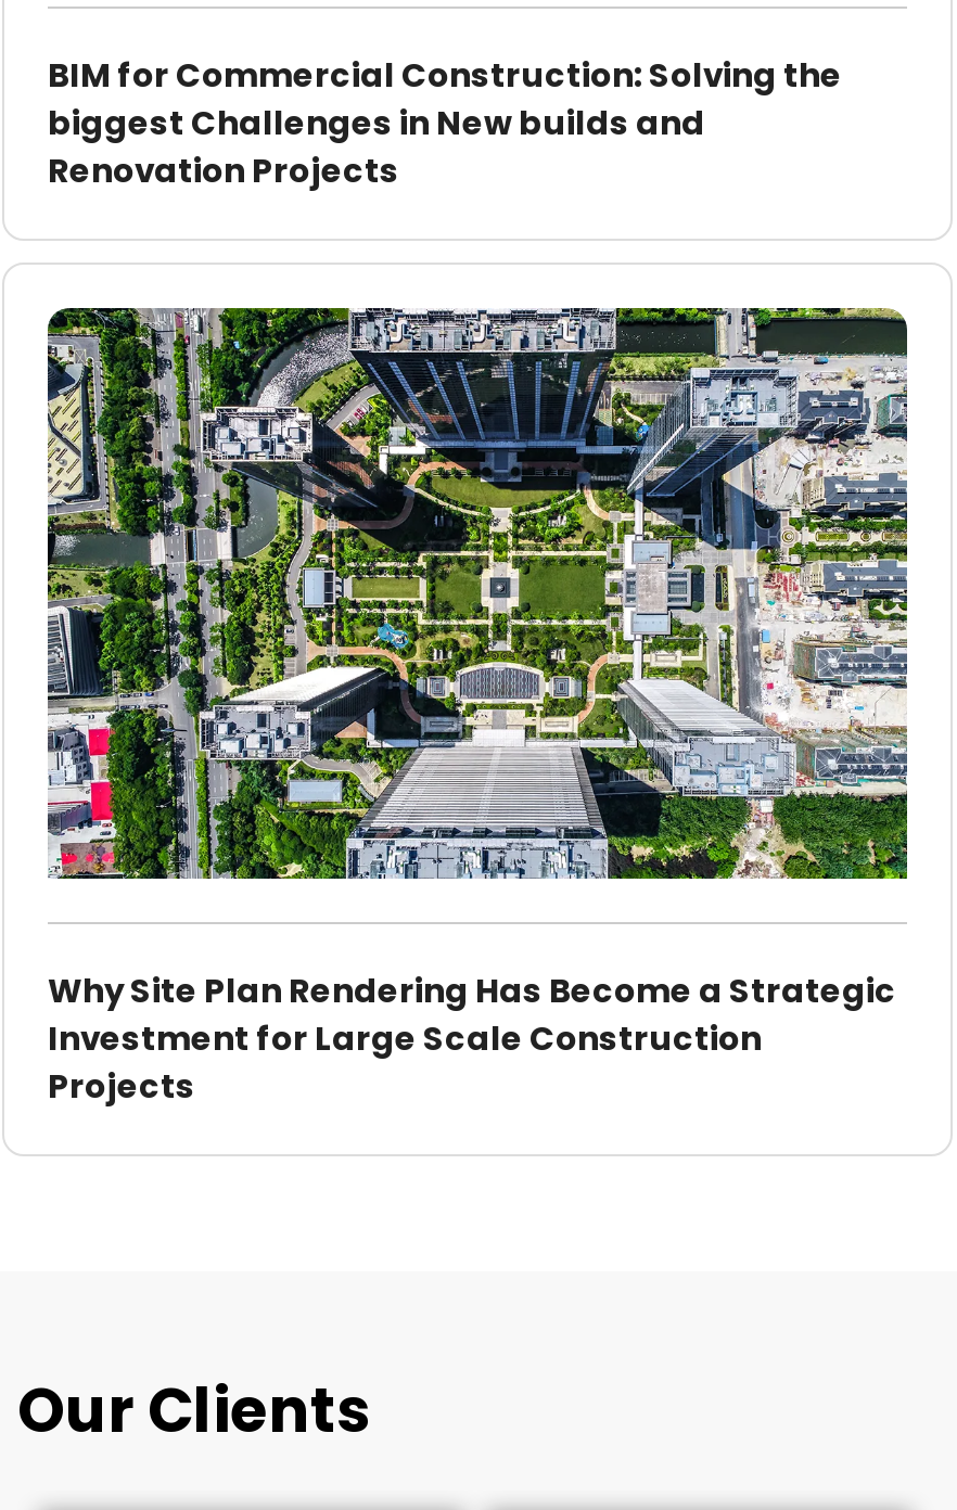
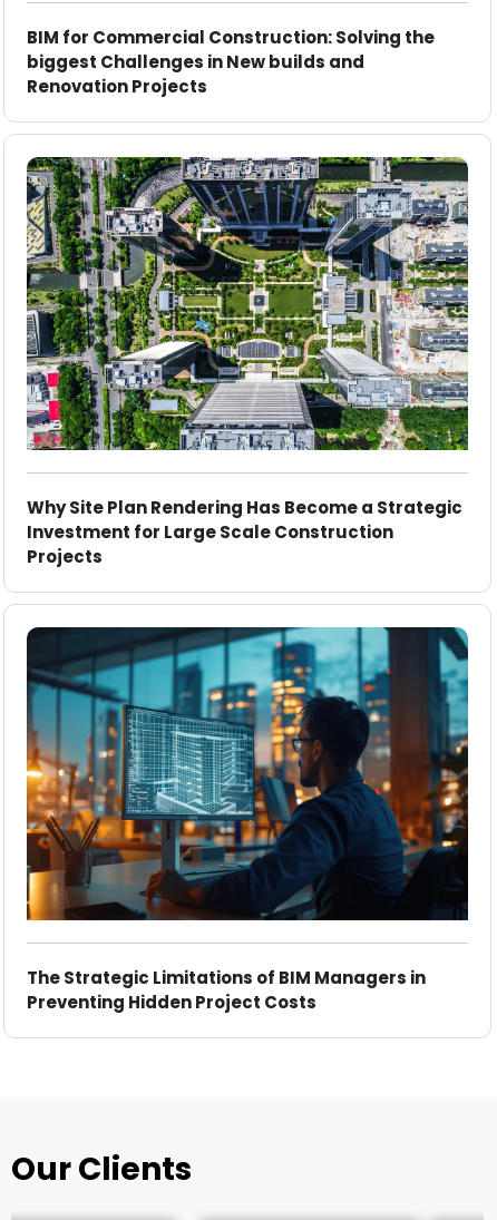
+ [image]

+ The Strategic Limitations of BIM Managers in
+ Preventing Hidden Project Costs
